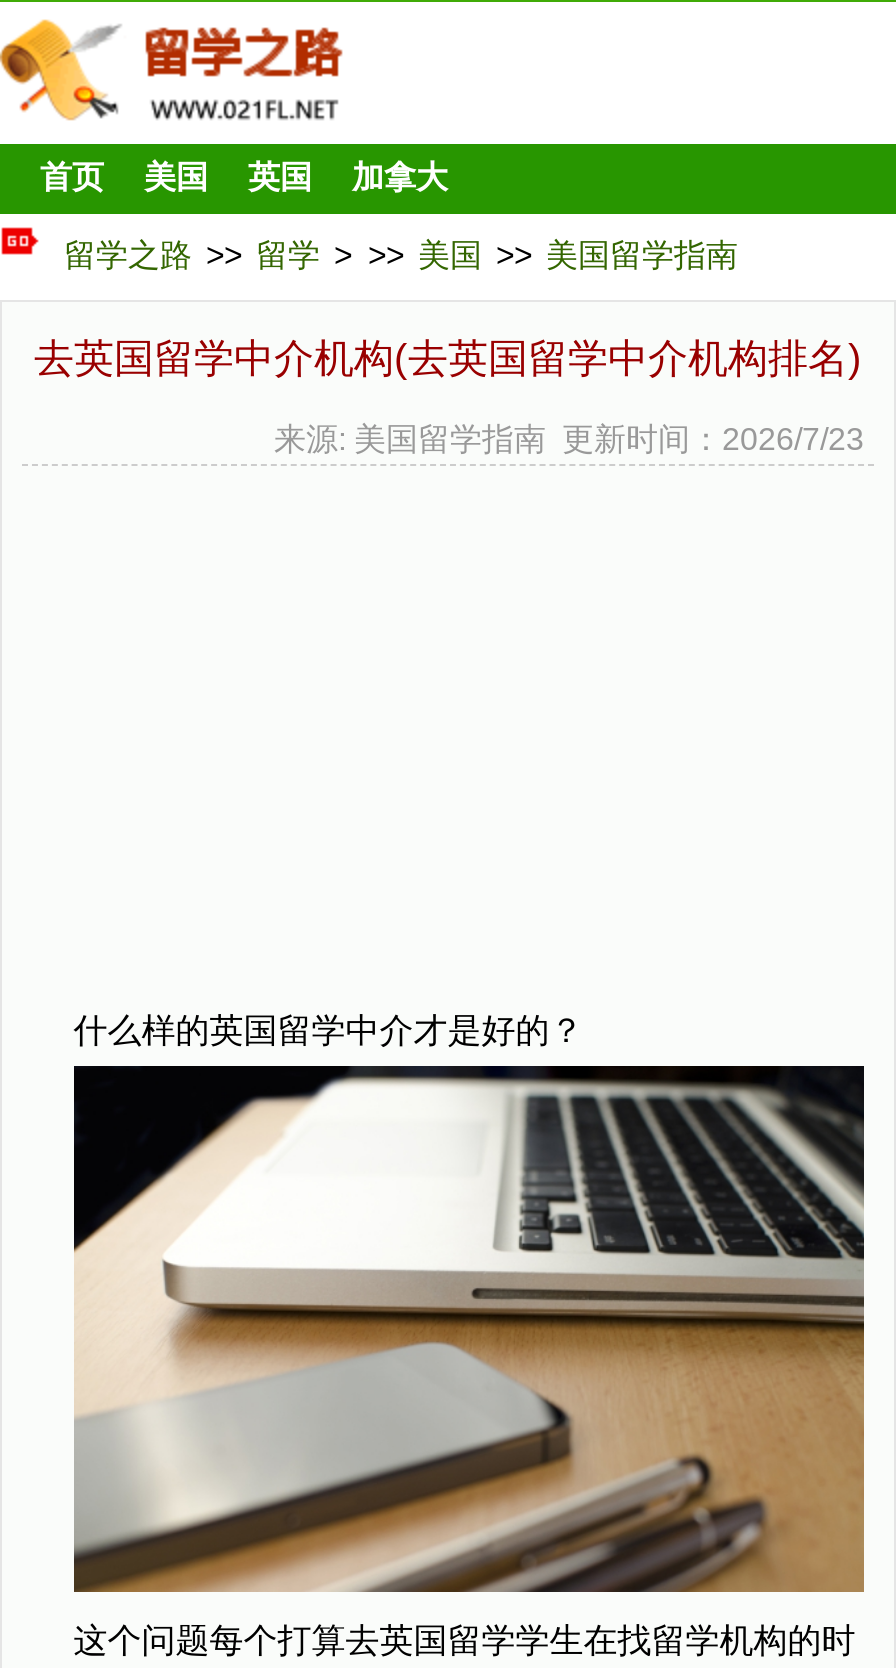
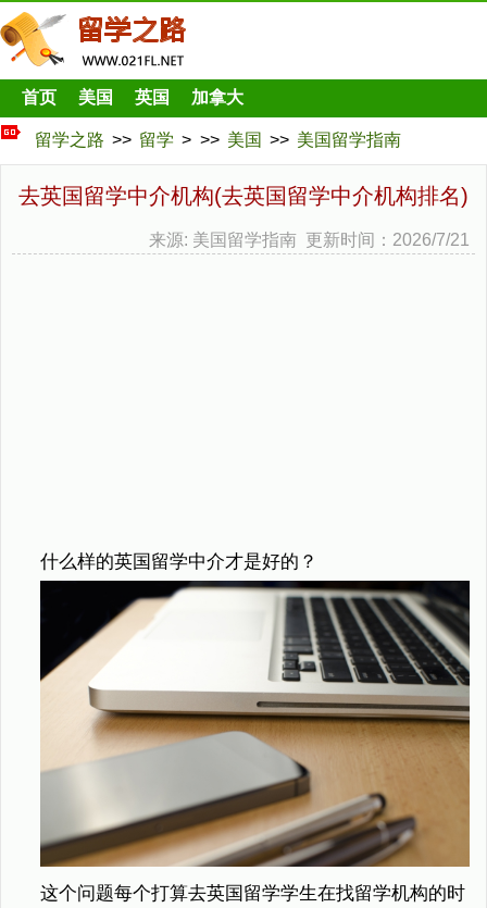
- 来源: 美国留学指南 更新时间：2026/7/23
+ 来源: 美国留学指南 更新时间：2026/7/21
